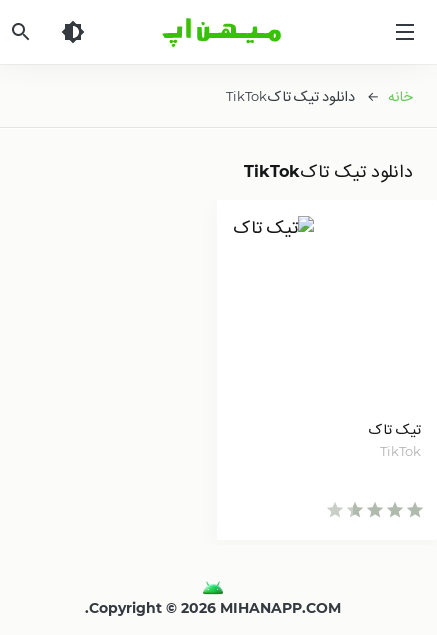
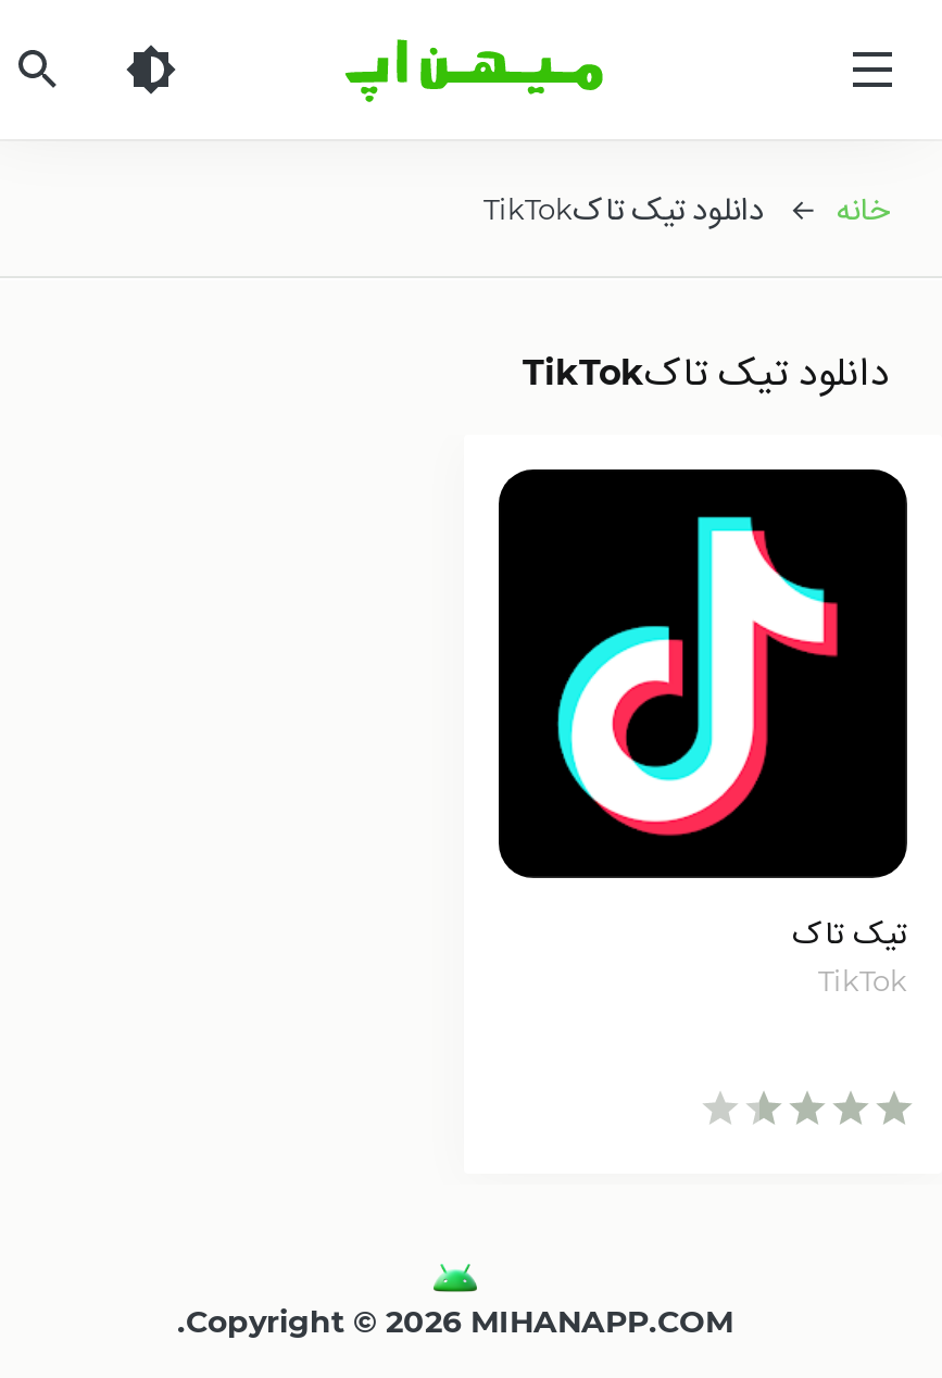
+ [image]
